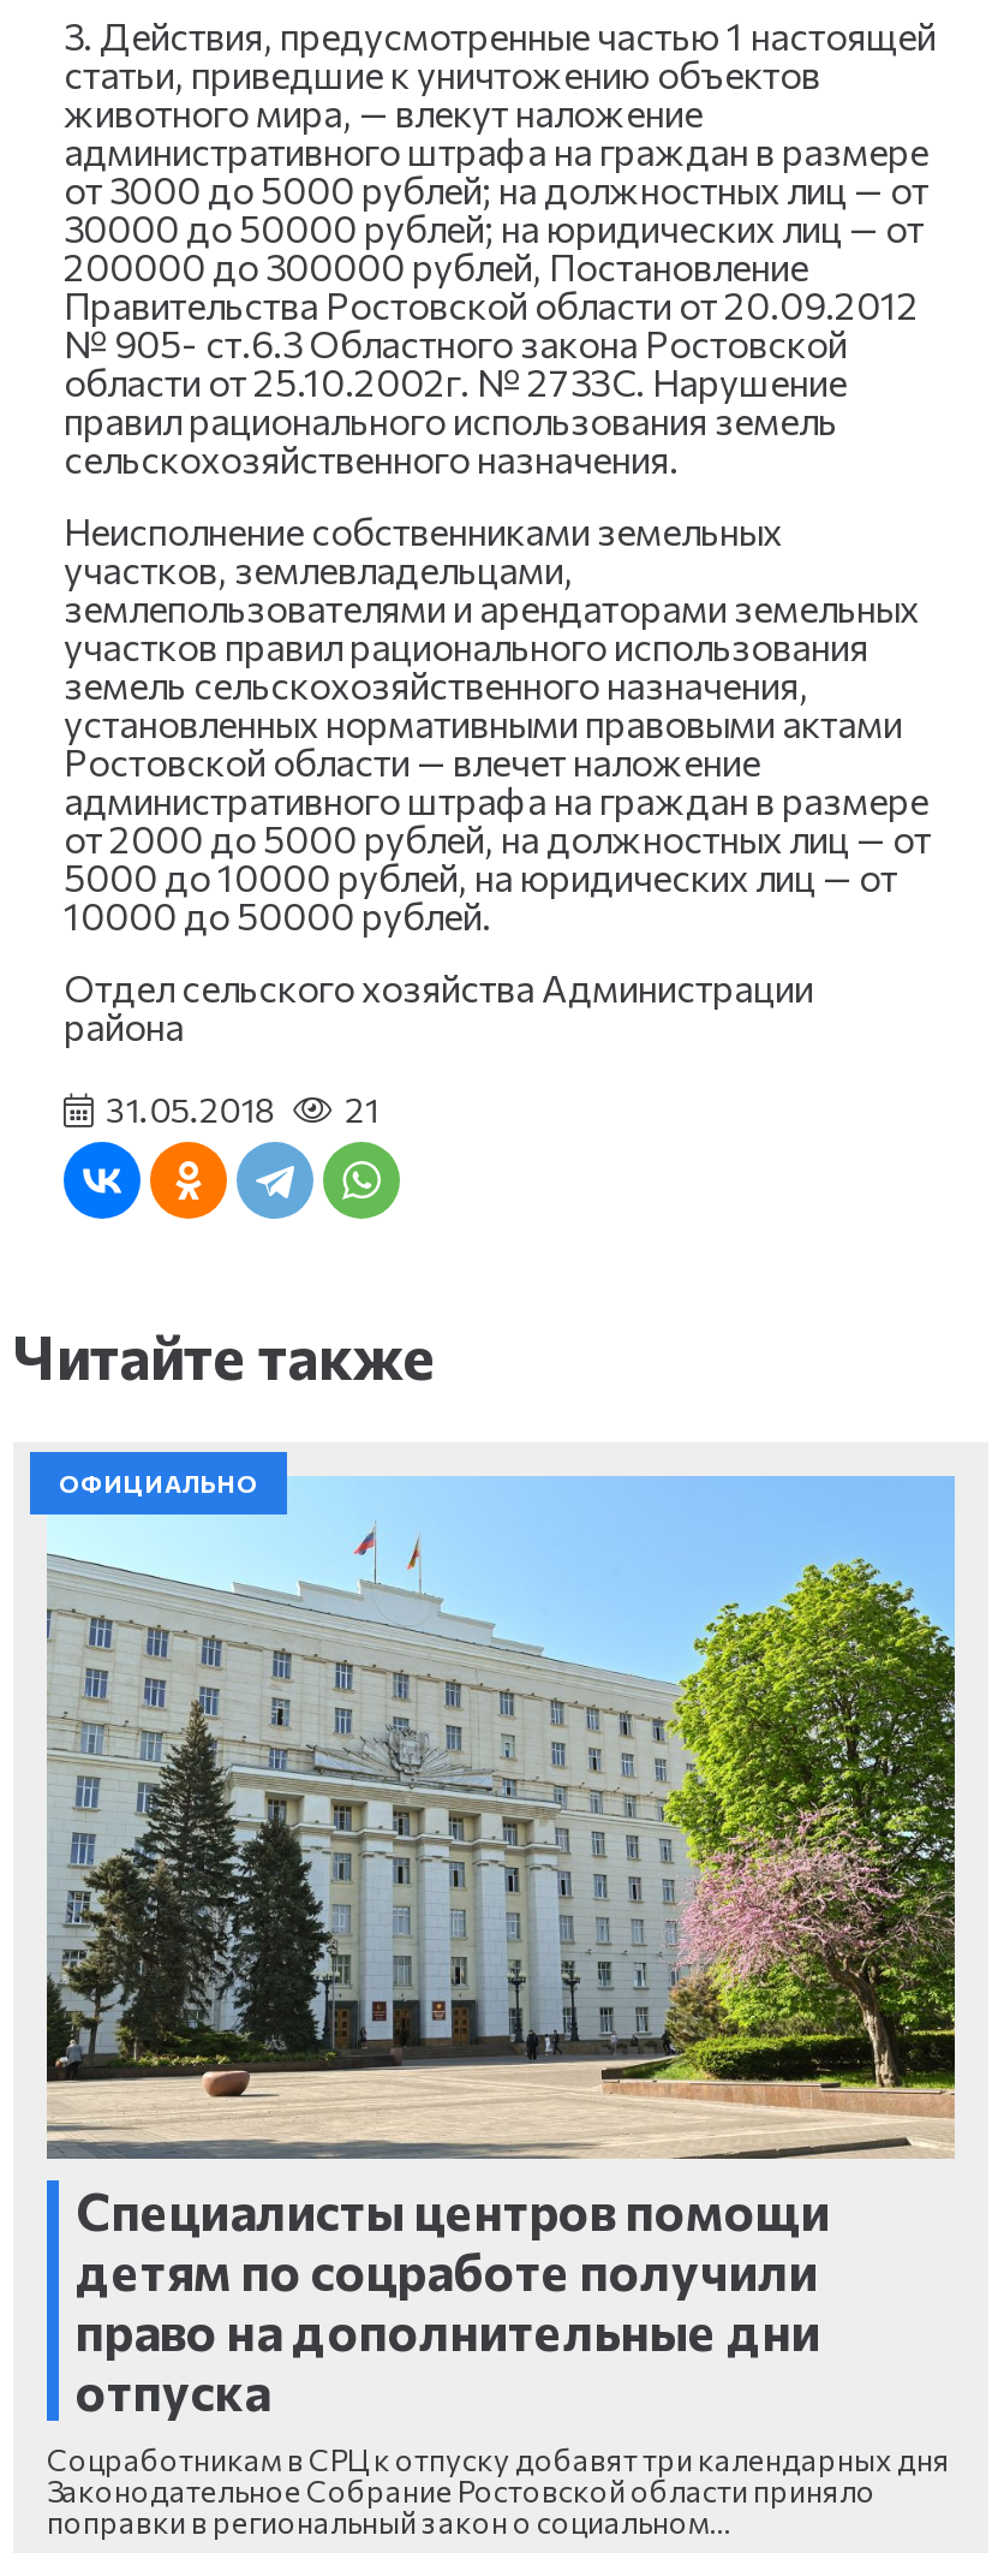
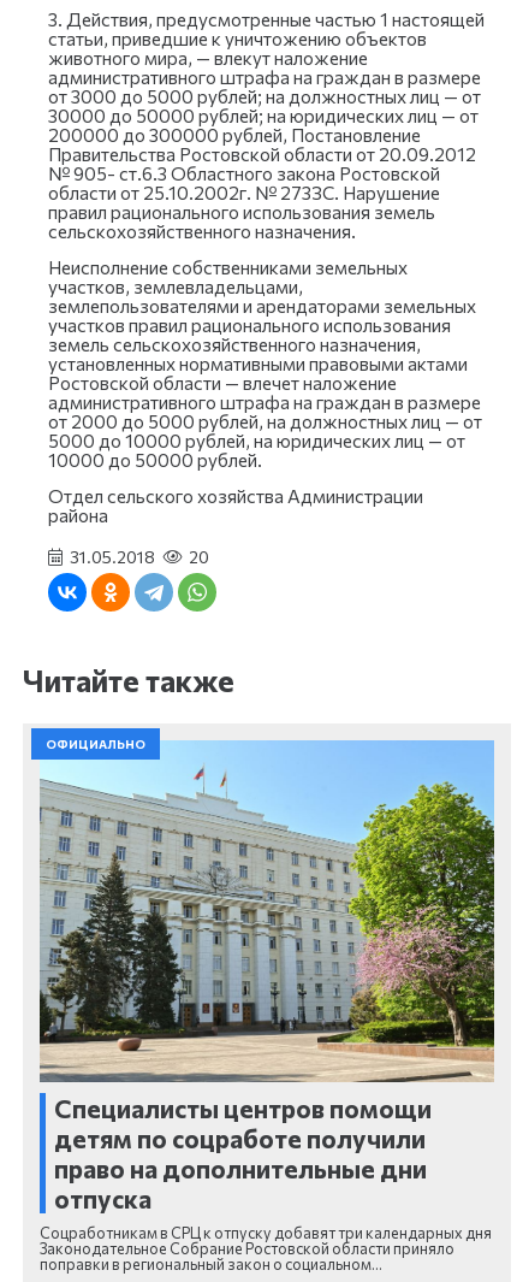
- 31.05.2018 21
+ 31.05.2018 20
